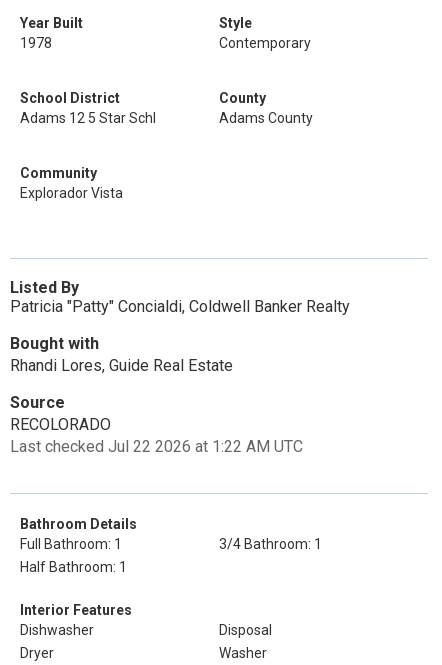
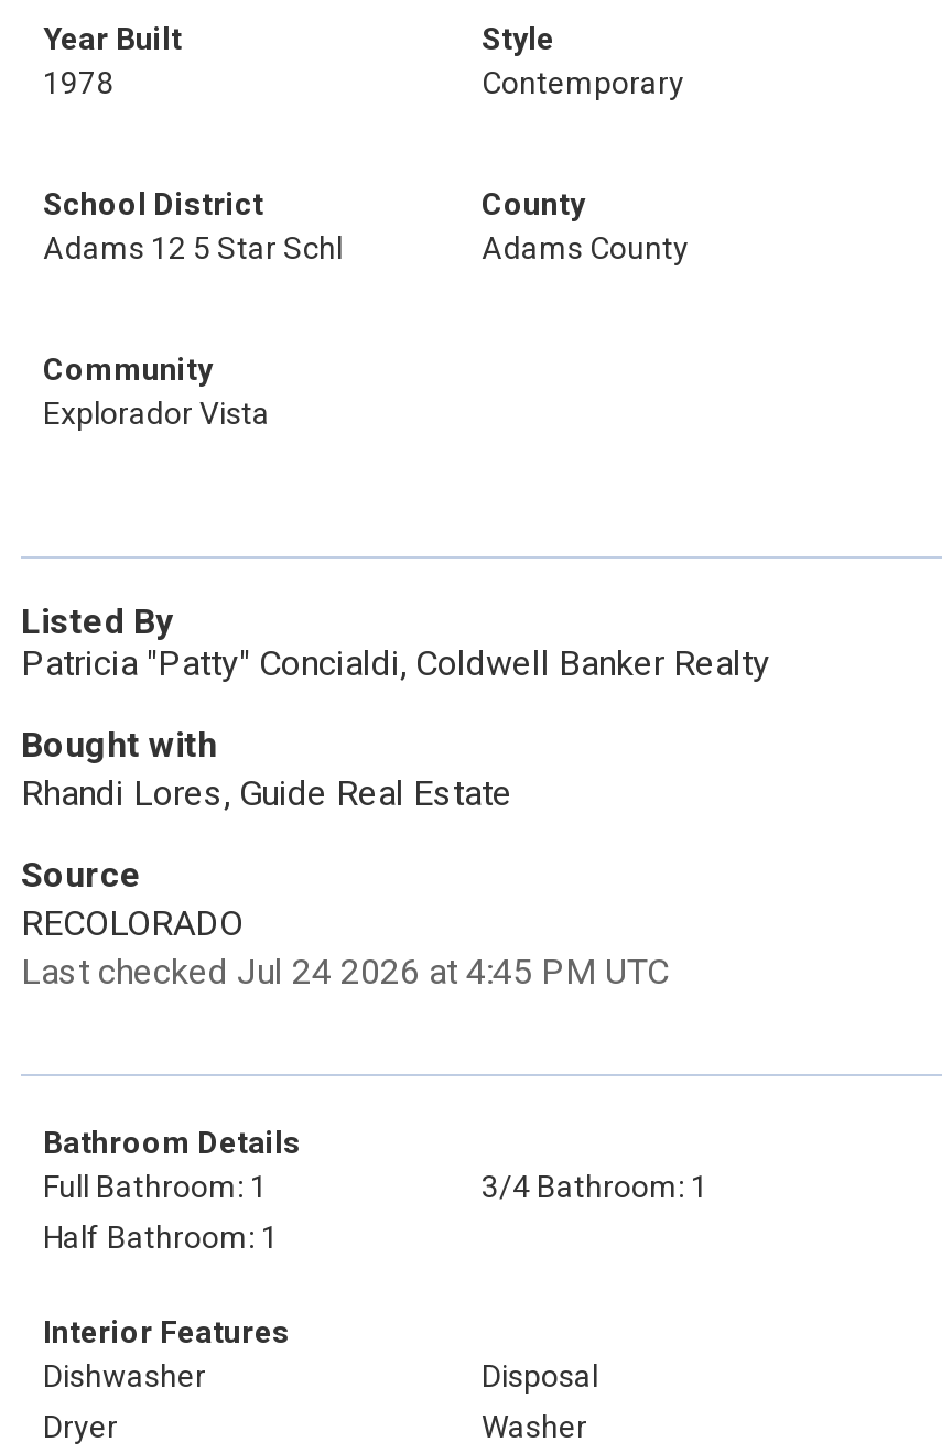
- Last checked Jul 22 2026 at 1:22 AM UTC
+ Last checked Jul 24 2026 at 4:45 PM UTC
